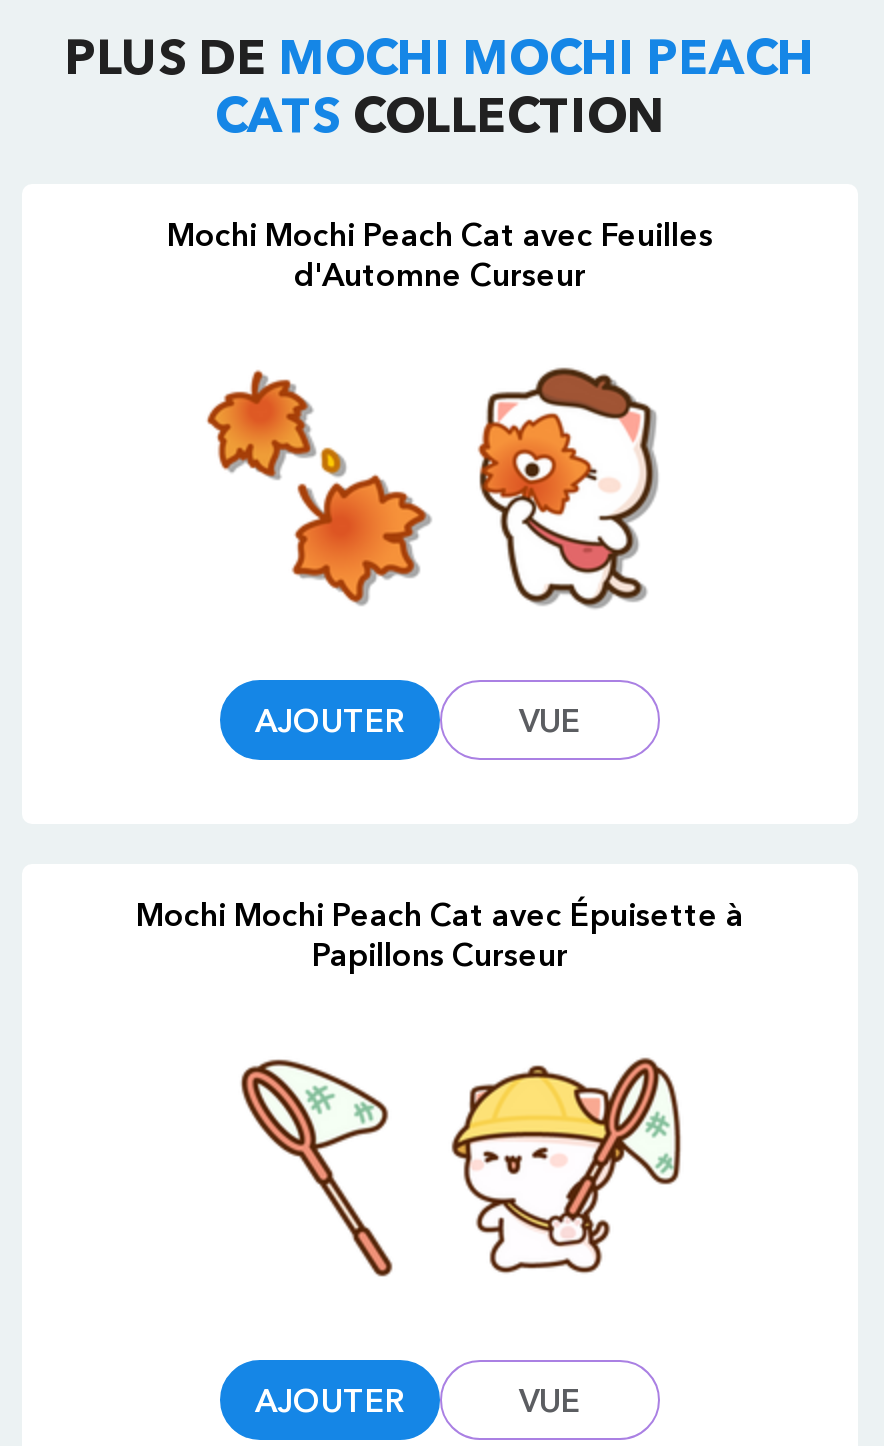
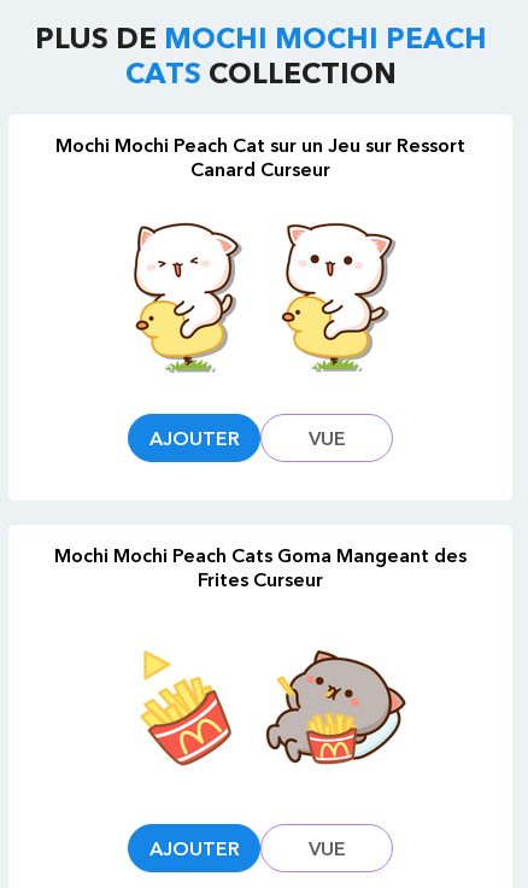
- Mochi Mochi Peach Cat avec Feuilles
- d'Automne Curseur
+ Mochi Mochi Peach Cat sur un Jeu sur Ressort
+ Canard Curseur

- [image]
+ [image]

- [image]
+ [image]

- Mochi Mochi Peach Cat avec Épuisette à
+ Mochi Mochi Peach Cats Goma Mangeant des

- Papillons Curseur
+ Frites Curseur

- [image]
+ [image]

- [image]
+ [image]
